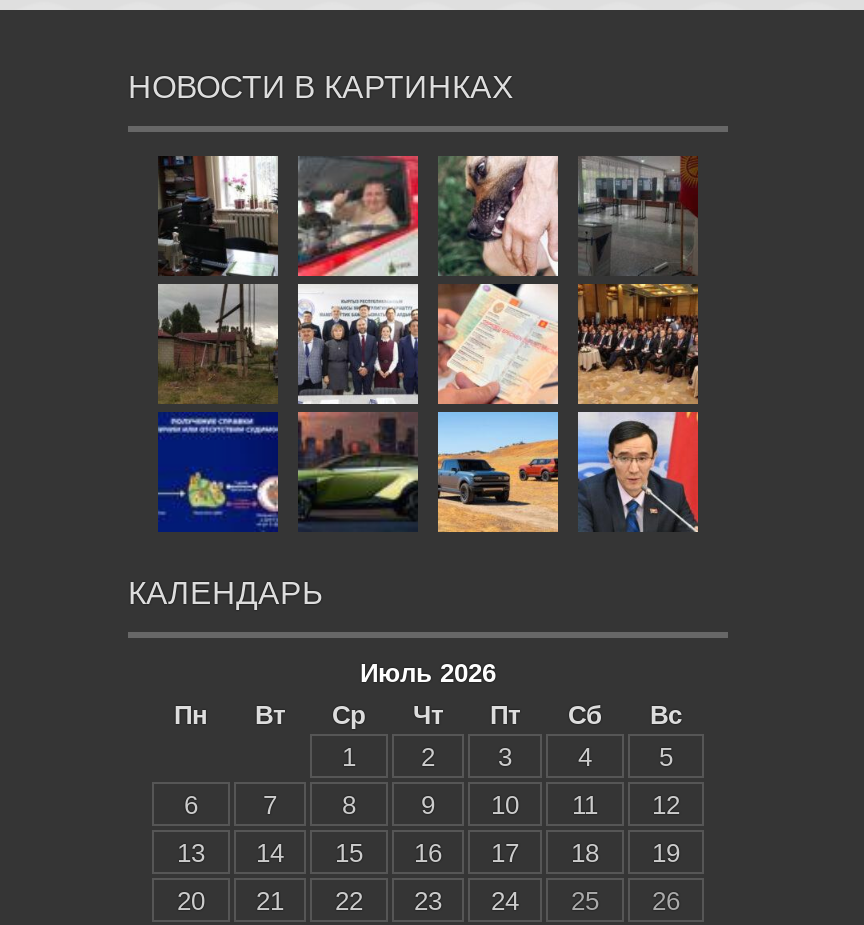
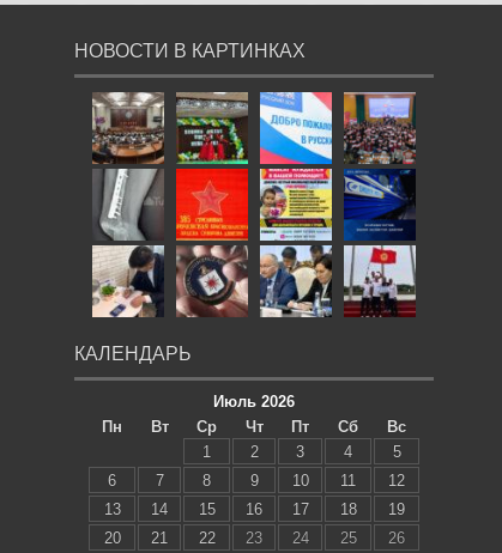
- [image]
+ [image]

- [image]
+ [image]

- [image]
+ [image]

- [image]
+ [image]
